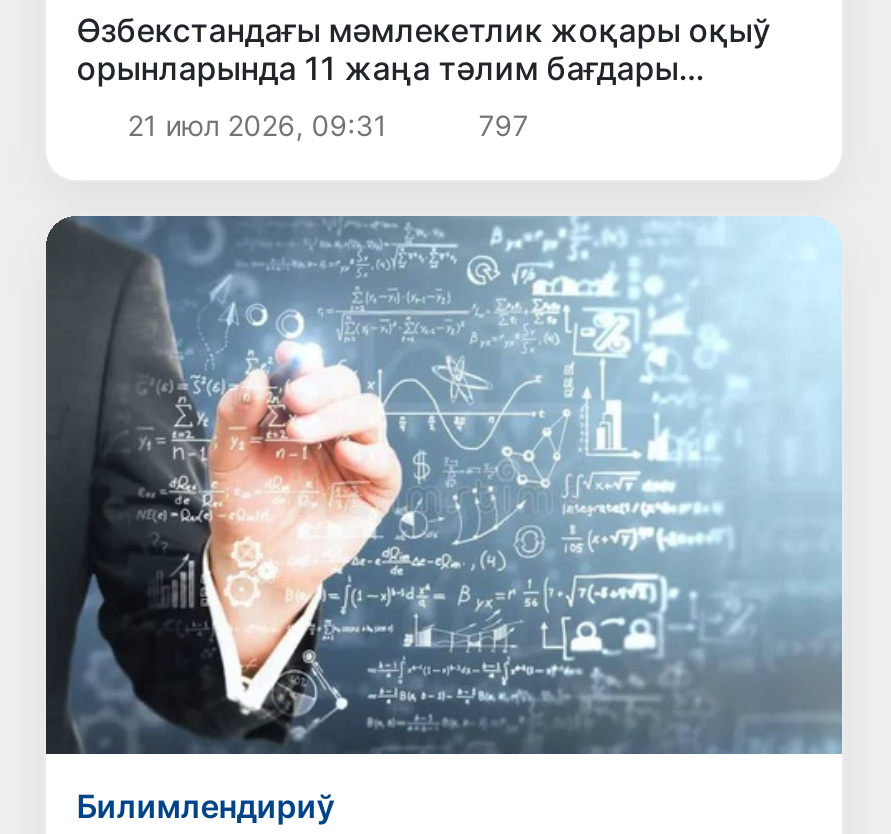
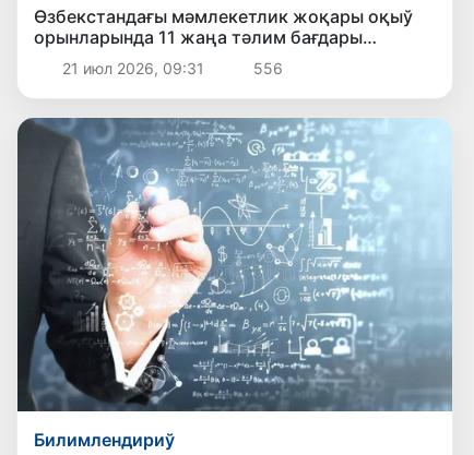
- 797
+ 556
